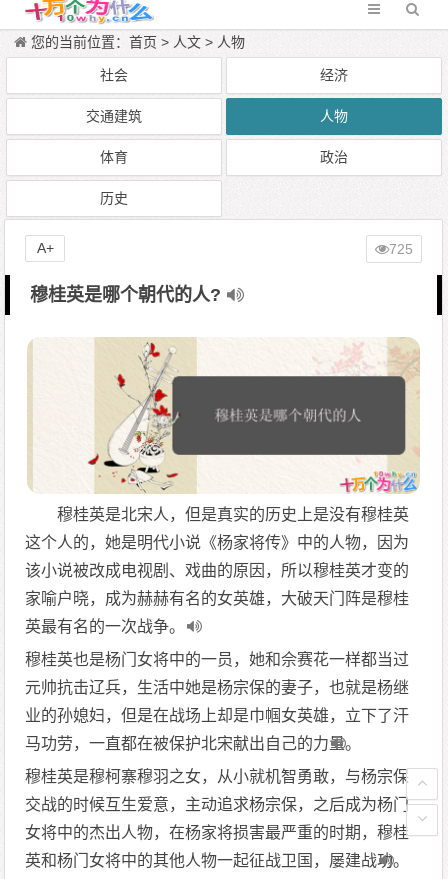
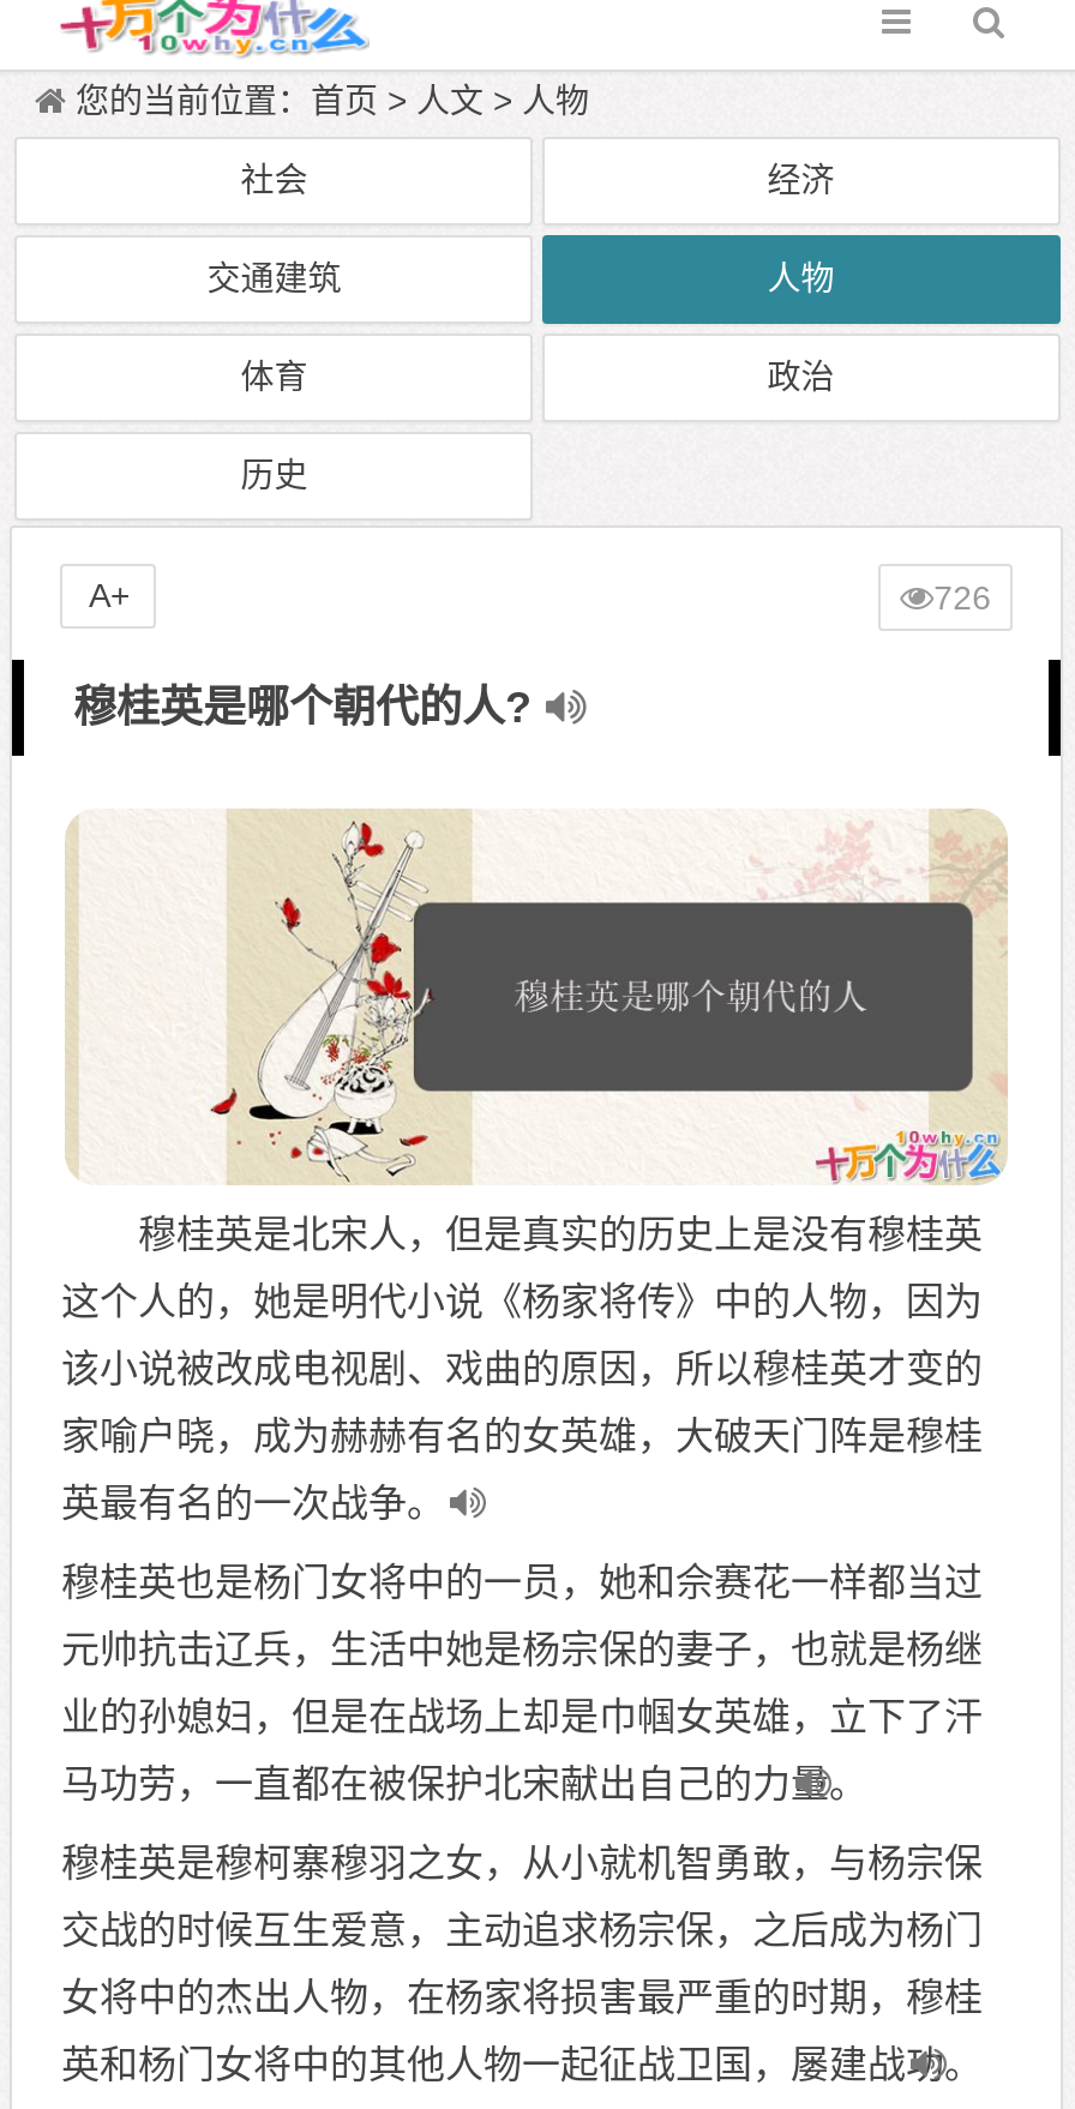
- 725
+ 726
